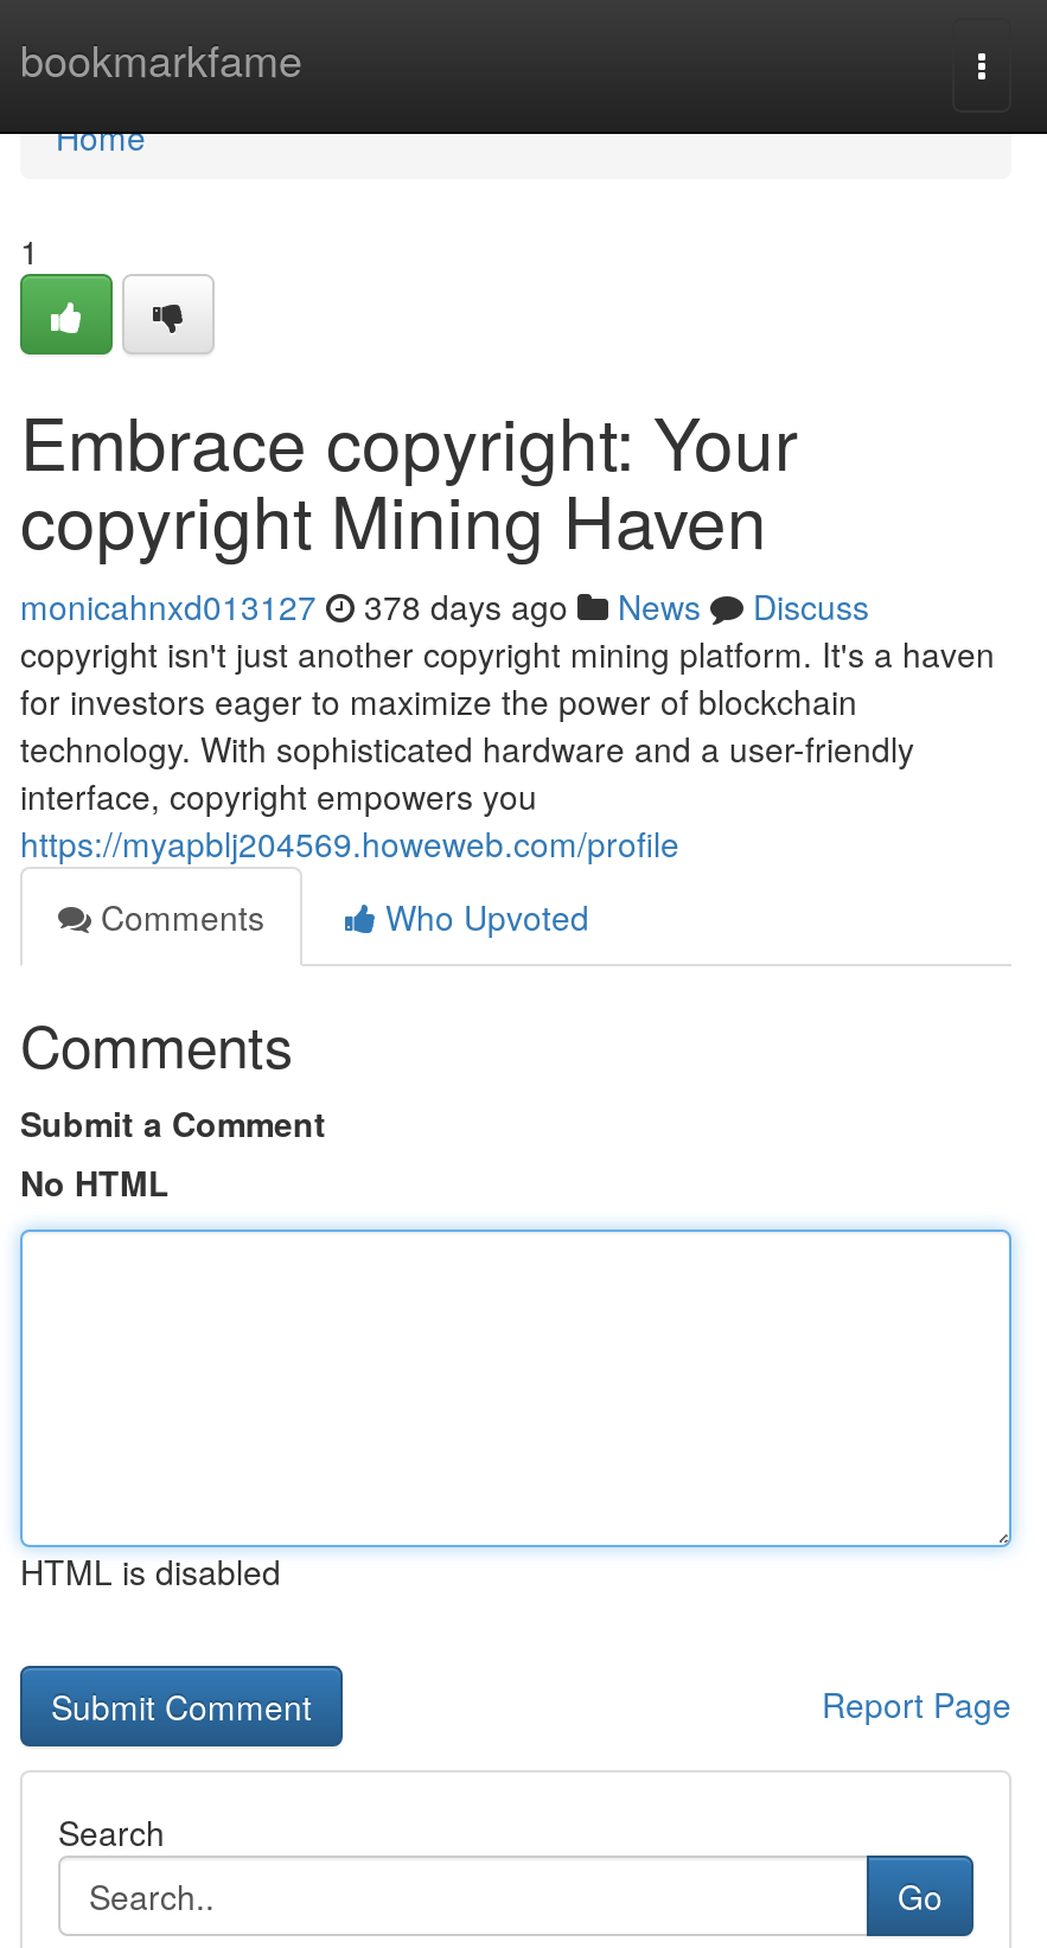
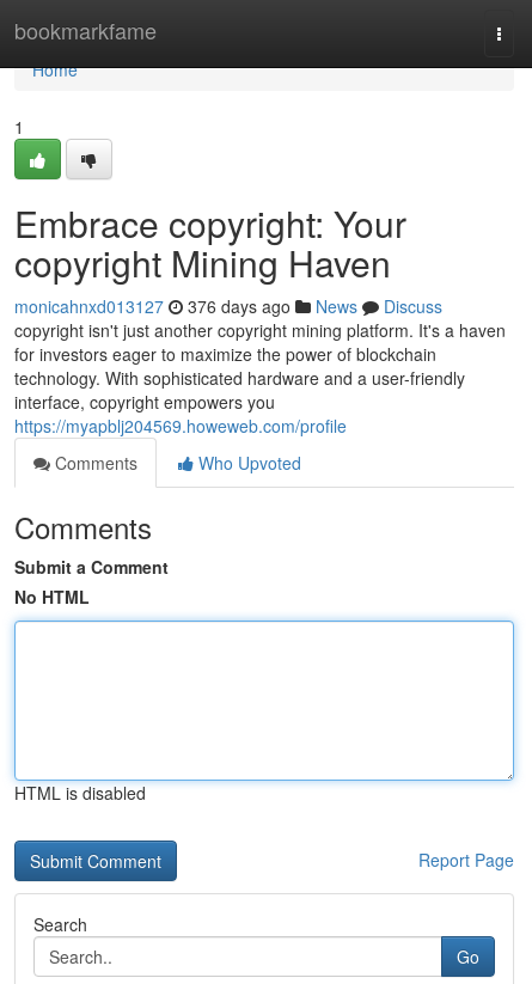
- monicahnxd013127 378 days ago News Discuss
+ monicahnxd013127 376 days ago News Discuss
